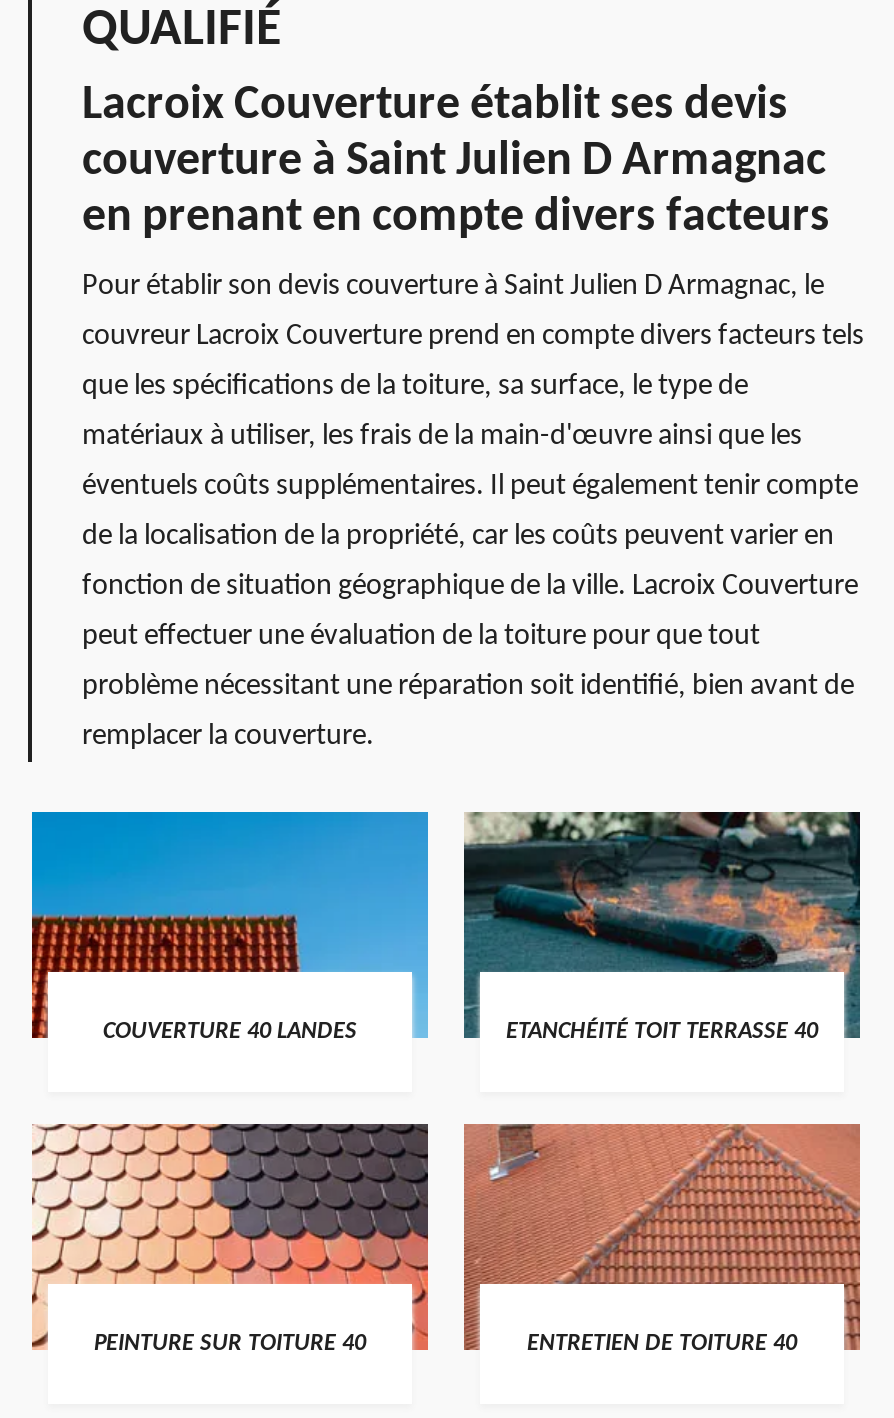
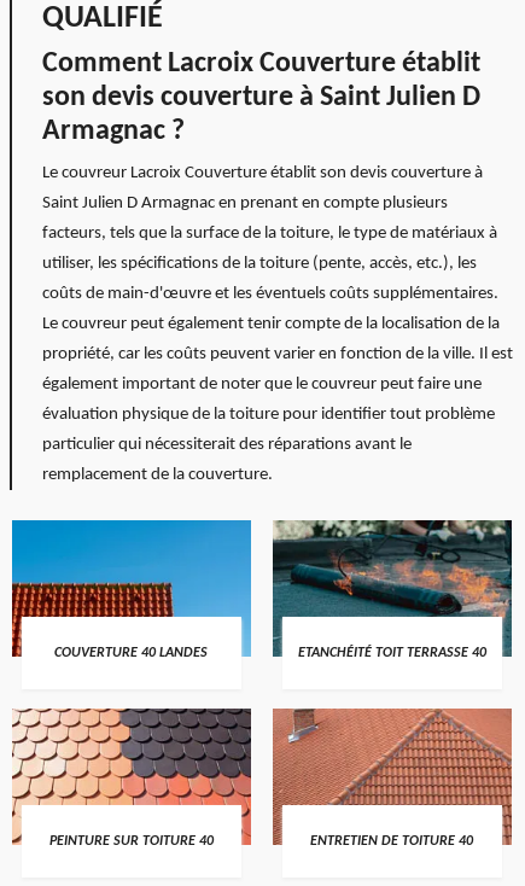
- Lacroix Couverture établit ses devis
- couverture à Saint Julien D Armagnac
- en prenant en compte divers facteurs
- Pour établir son devis couverture à Saint Julien D Armagnac, le
- couvreur Lacroix Couverture prend en compte divers facteurs tels
- que les spécifications de la toiture, sa surface, le type de
- matériaux à utiliser, les frais de la main-d'œuvre ainsi que les
- éventuels coûts supplémentaires. Il peut également tenir compte
- de la localisation de la propriété, car les coûts peuvent varier en
- fonction de situation géographique de la ville. Lacroix Couverture
- peut effectuer une évaluation de la toiture pour que tout
- problème nécessitant une réparation soit identifié, bien avant de
- remplacer la couverture.
+ Comment Lacroix Couverture établit
+ son devis couverture à Saint Julien D
+ Armagnac ?
+ Le couvreur Lacroix Couverture établit son devis couverture à
+ Saint Julien D Armagnac en prenant en compte plusieurs
+ facteurs, tels que la surface de la toiture, le type de matériaux à
+ utiliser, les spécifications de la toiture (pente, accès, etc.), les
+ coûts de main-d'œuvre et les éventuels coûts supplémentaires.
+ Le couvreur peut également tenir compte de la localisation de la
+ propriété, car les coûts peuvent varier en fonction de la ville. Il est
+ également important de noter que le couvreur peut faire une
+ évaluation physique de la toiture pour identifier tout problème
+ particulier qui nécessiterait des réparations avant le
+ remplacement de la couverture.
